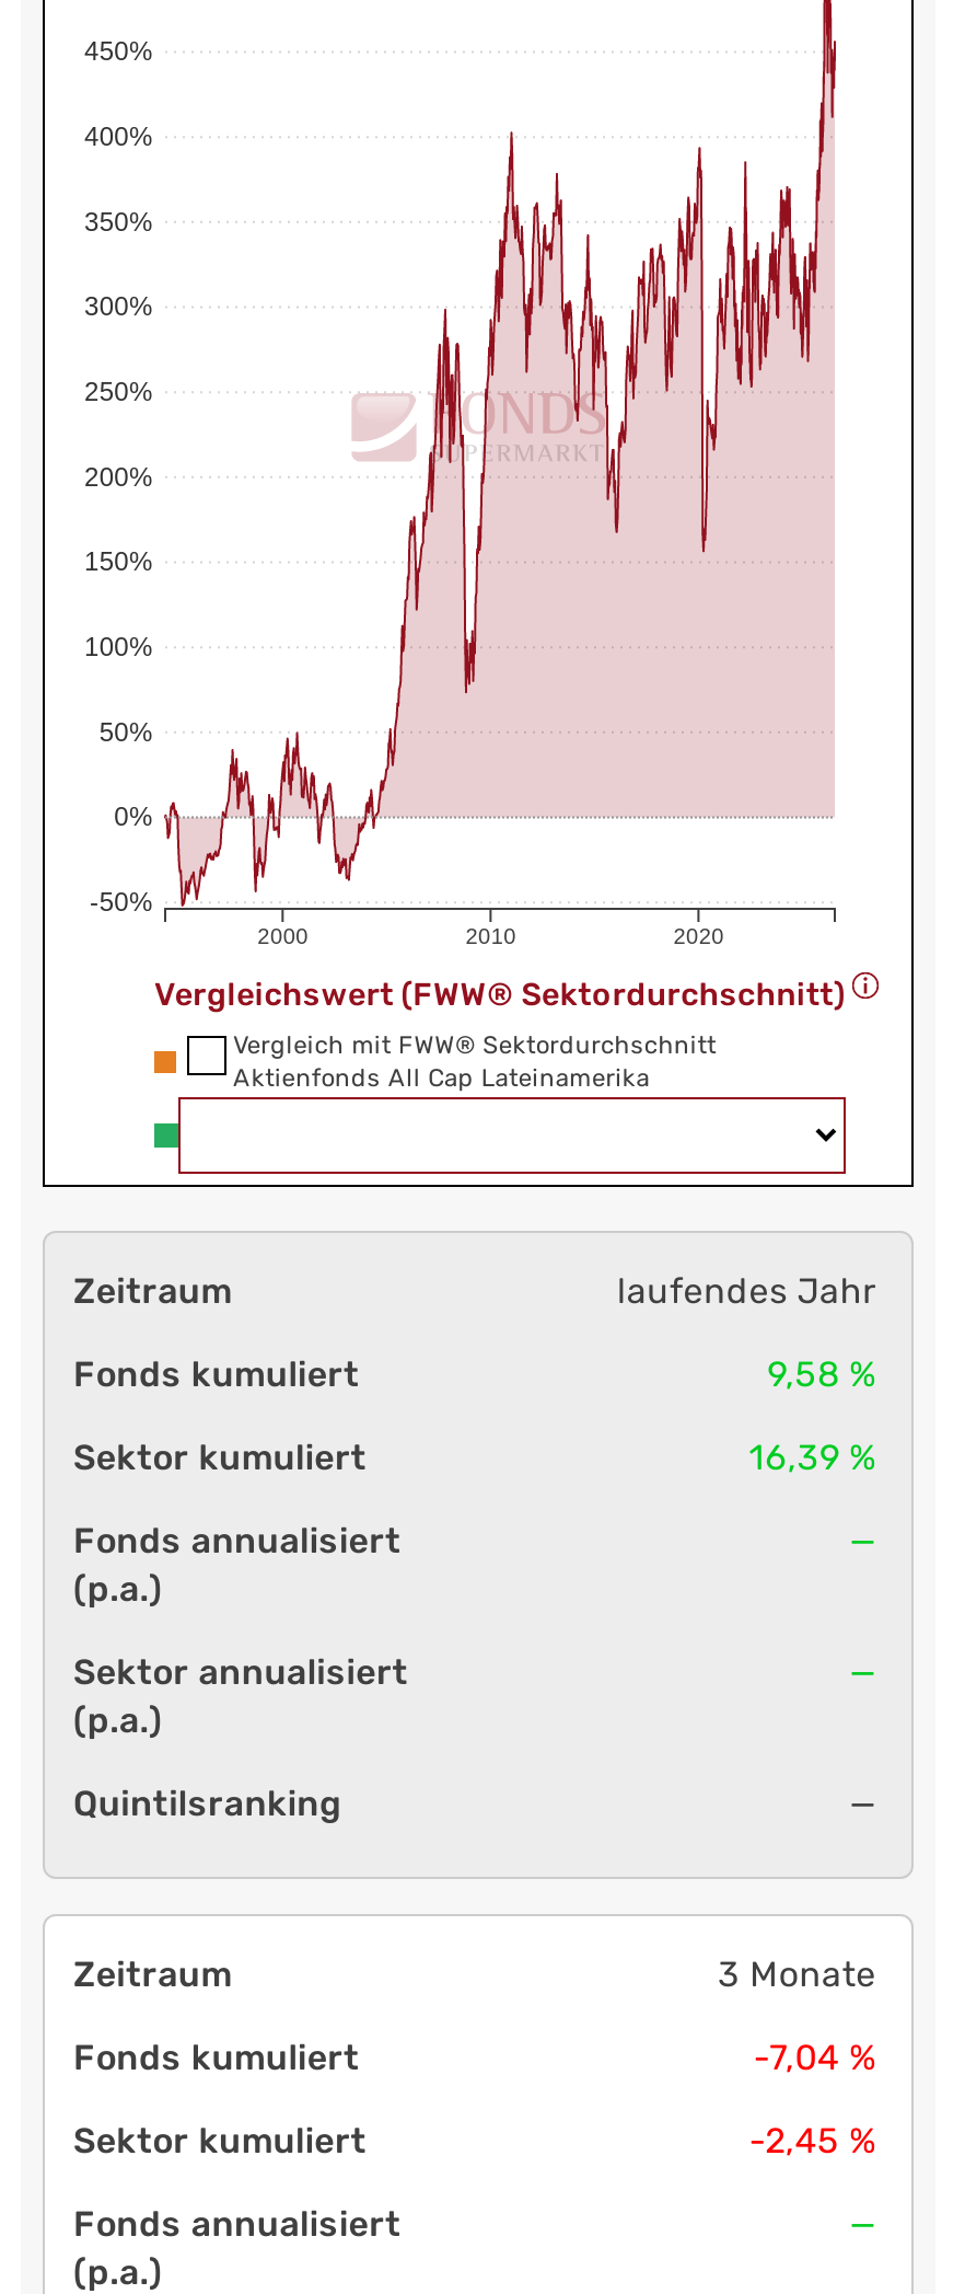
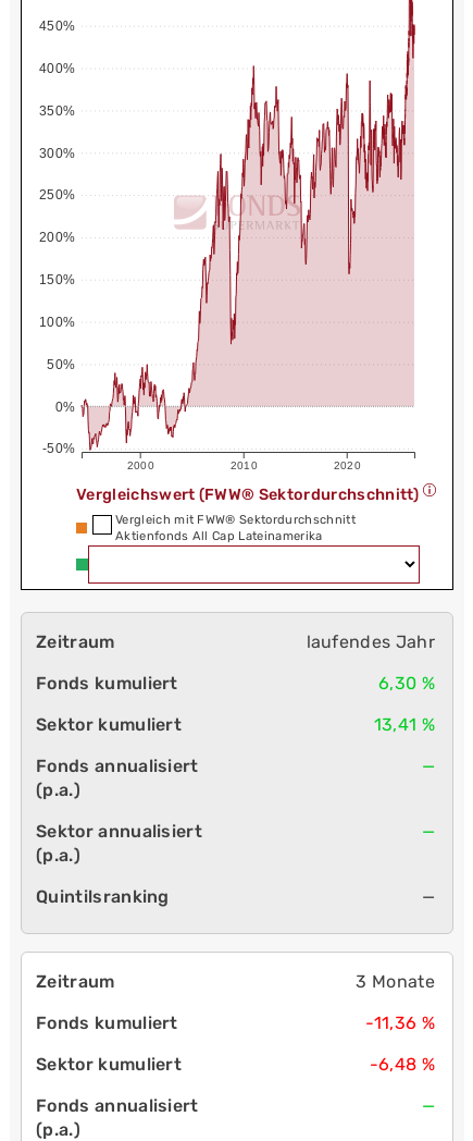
- 9,58 %
+ 6,30 %

- 16,39 %
+ 13,41 %

- -7,04 %
+ -11,36 %

- -2,45 %
+ -6,48 %
